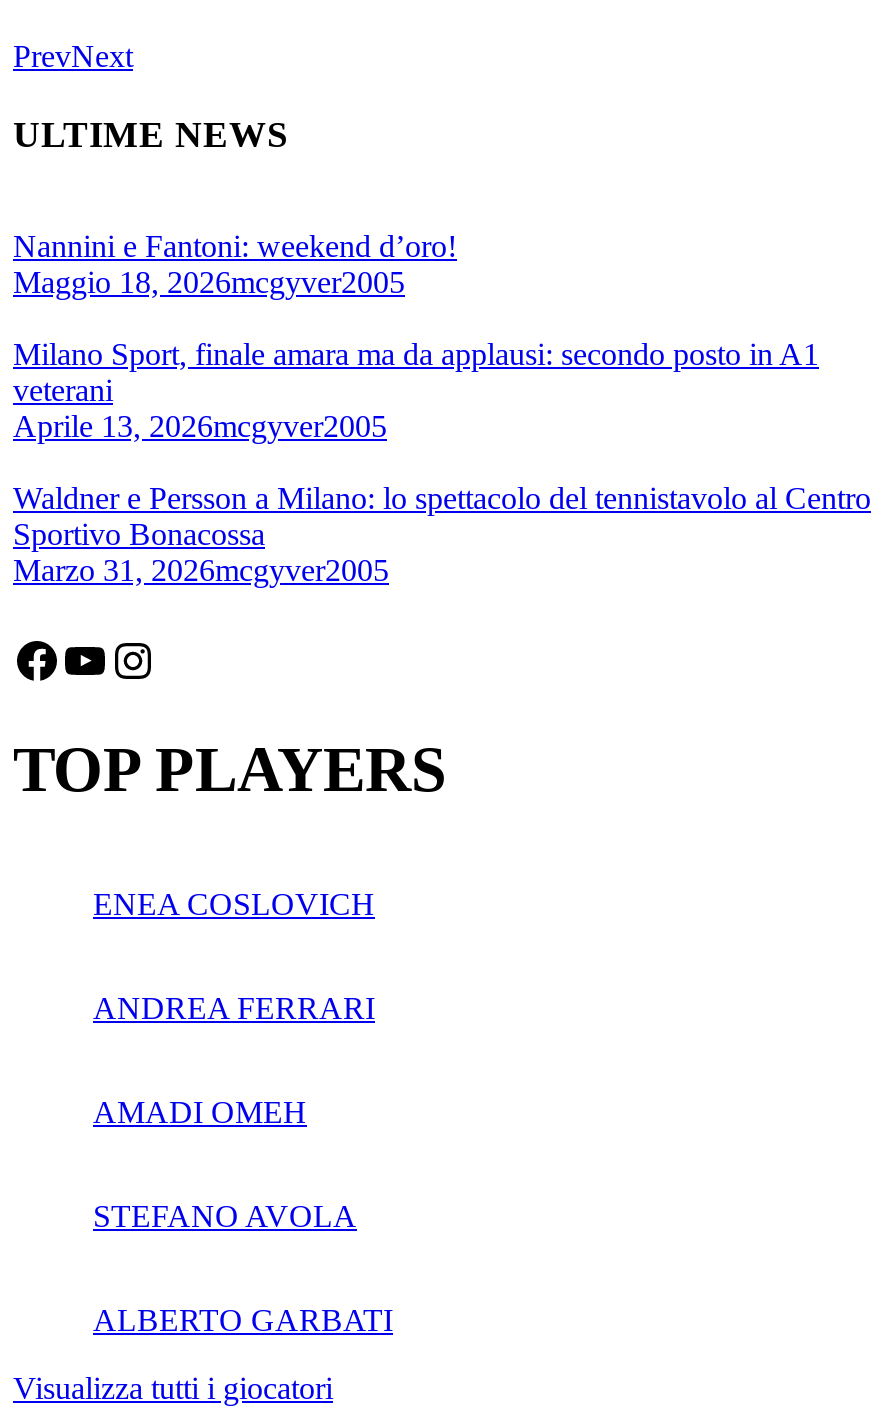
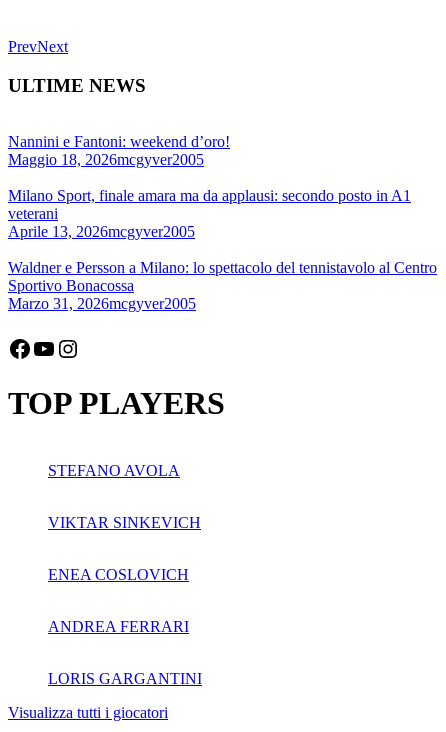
+ VIKTAR SINKEVICH

moved down: ENEA COSLOVICH | ANDREA FERRARI

- AMADI OMEH
- ALBERTO GARBATI
+ LORIS GARGANTINI

moved up: STEFANO AVOLA
